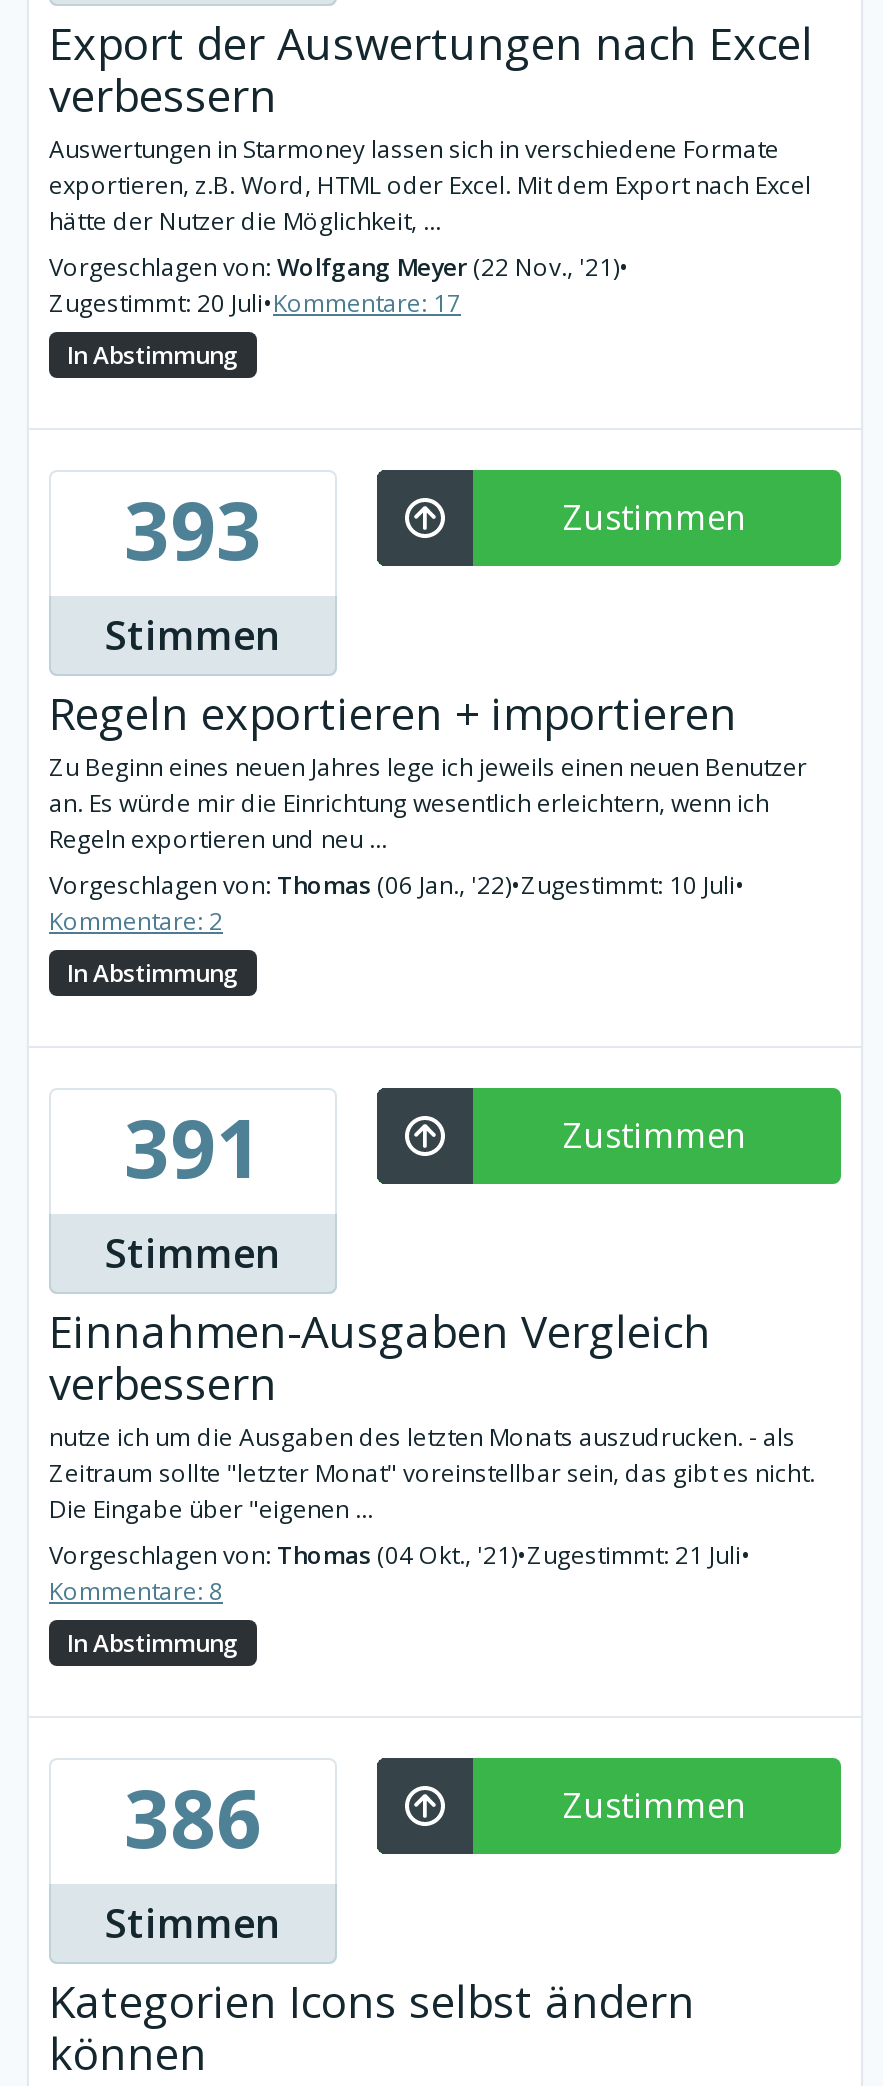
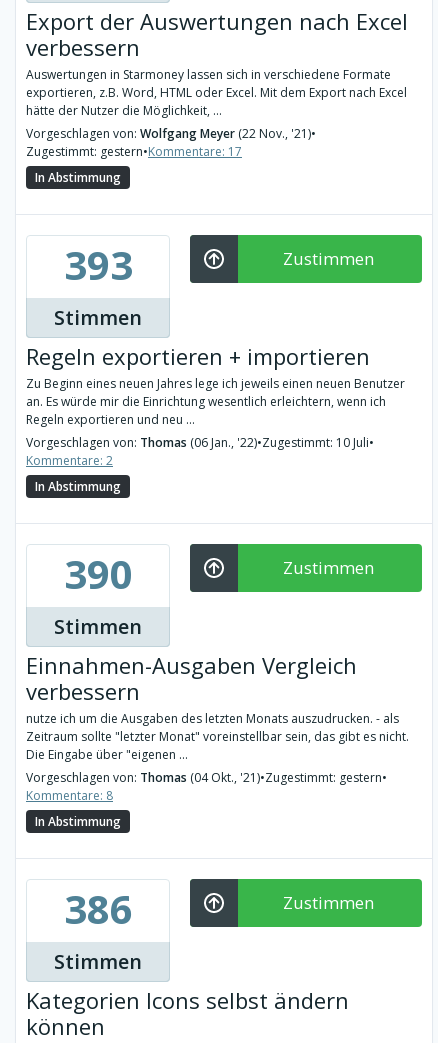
- Zugestimmt: 20 Juli•Kommentare: 17
+ Zugestimmt: gestern•Kommentare: 17

- 391
+ 390

- Vorgeschlagen von: Thomas (04 Okt., '21) •Zugestimmt: 21 Juli•
+ Vorgeschlagen von: Thomas (04 Okt., '21) •Zugestimmt: gestern•
